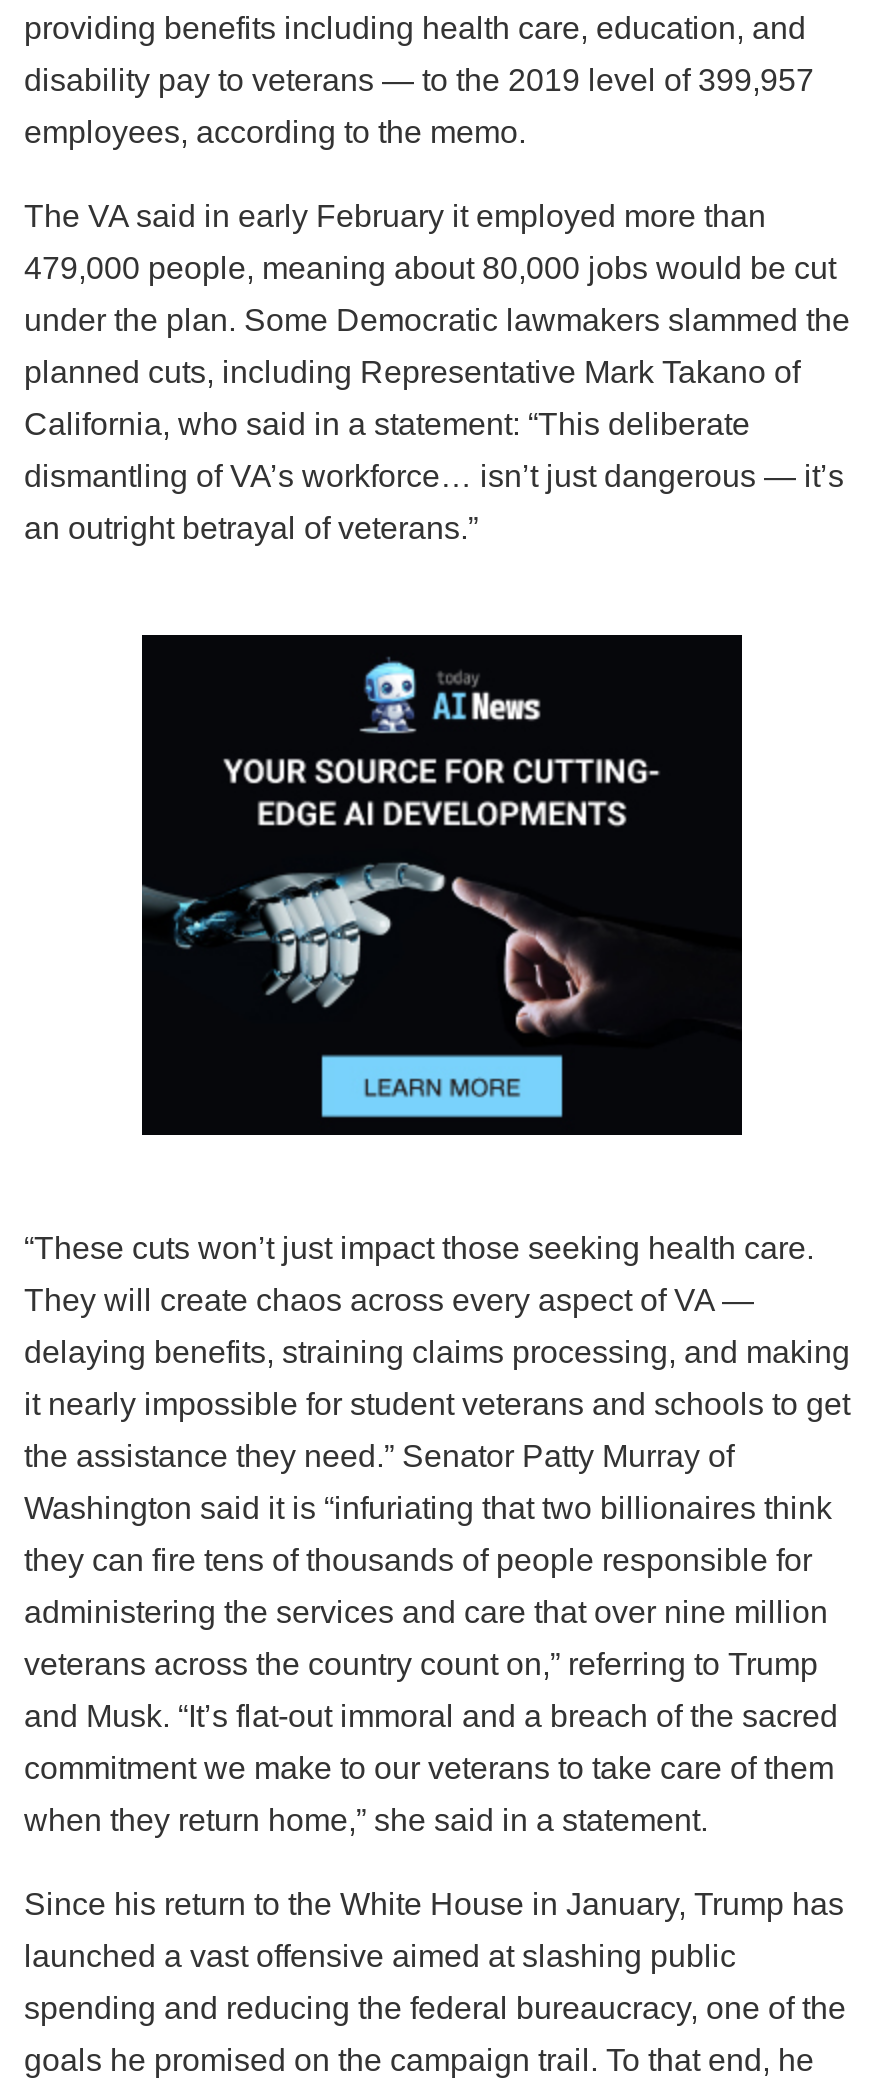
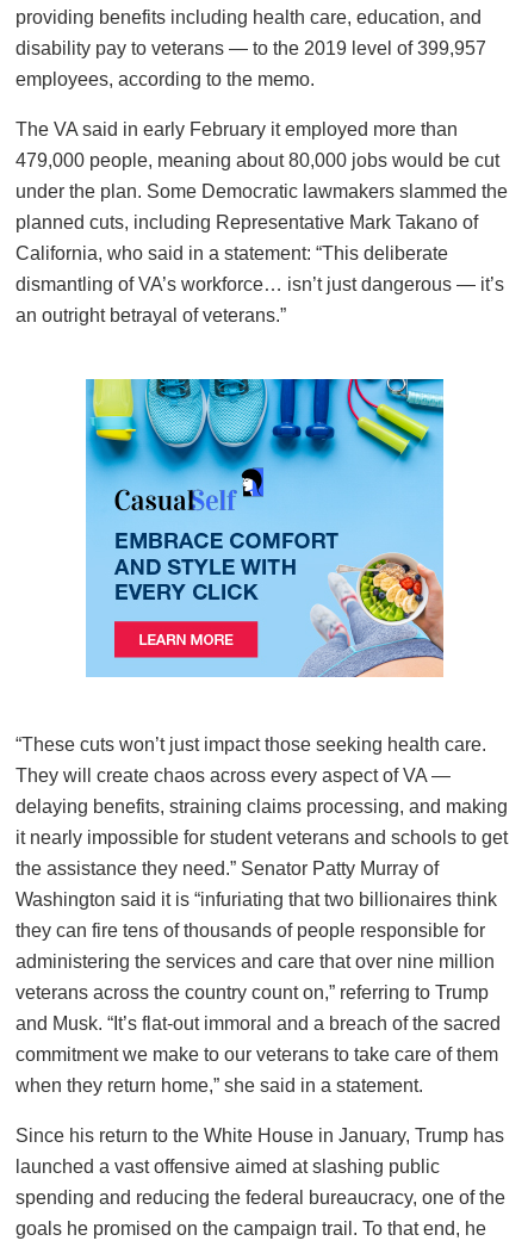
- [image]
+ [image]
